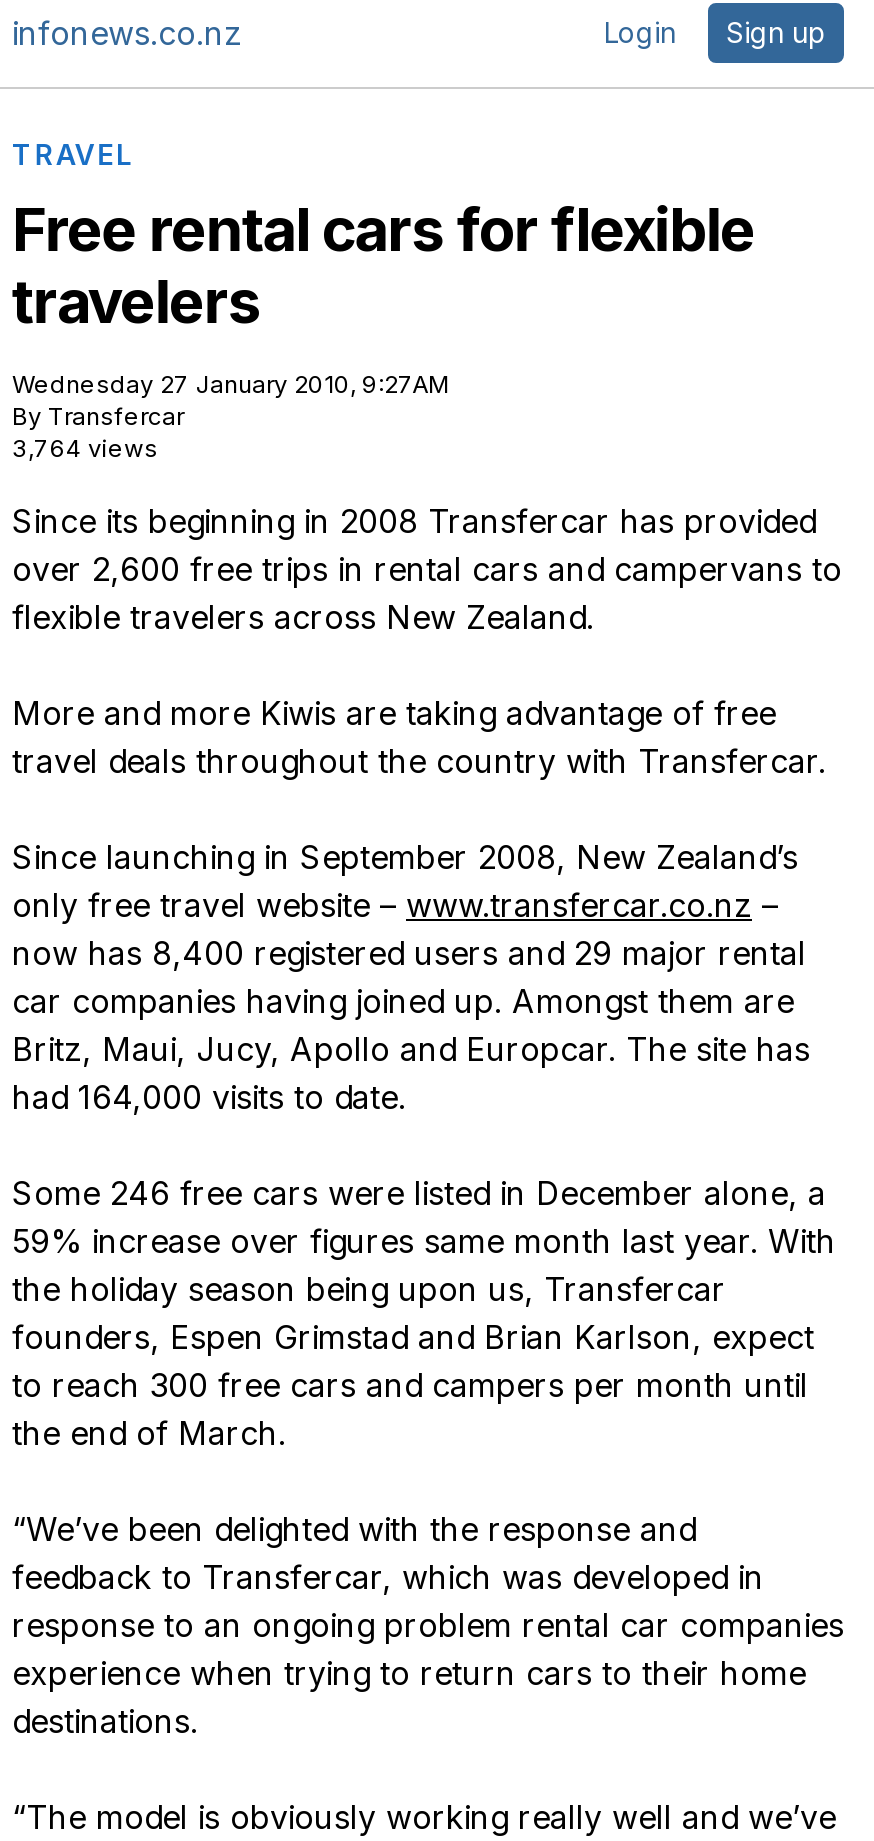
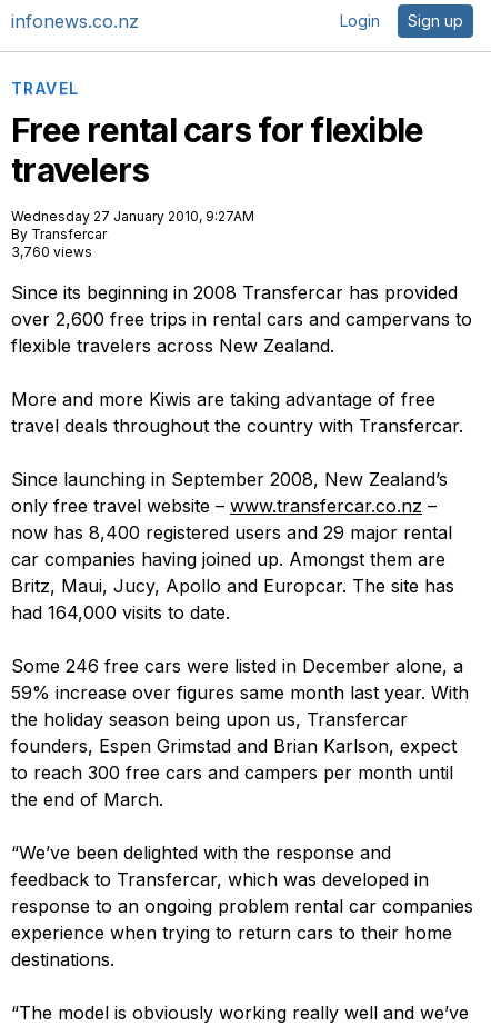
- 3,764 views
+ 3,760 views
